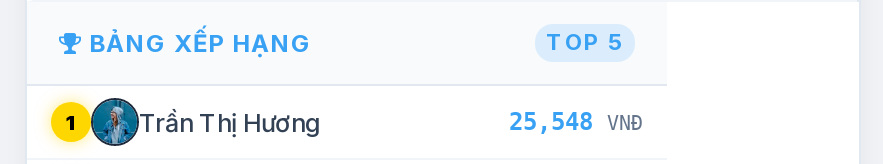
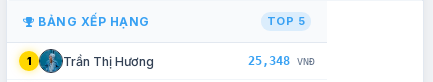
- 25,548 VNĐ
+ 25,348 VNĐ
